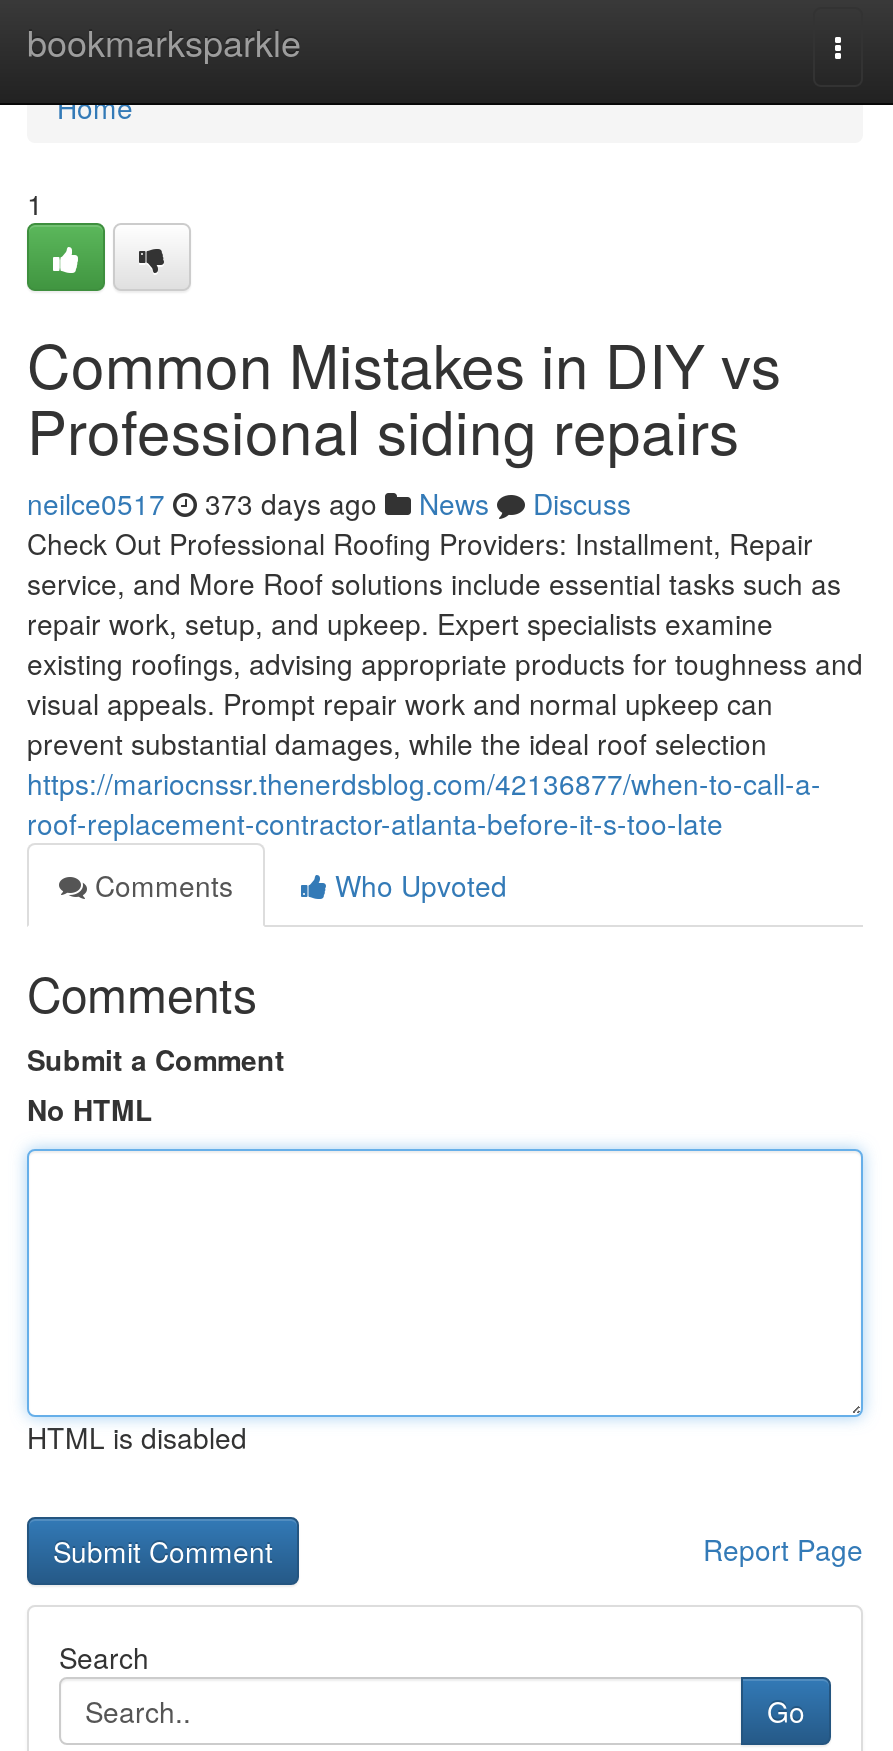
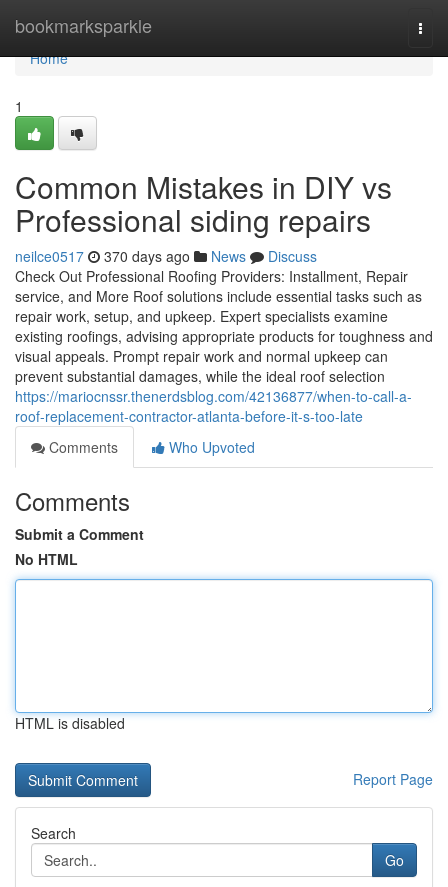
- neilce0517 373 days ago News Discuss
+ neilce0517 370 days ago News Discuss
